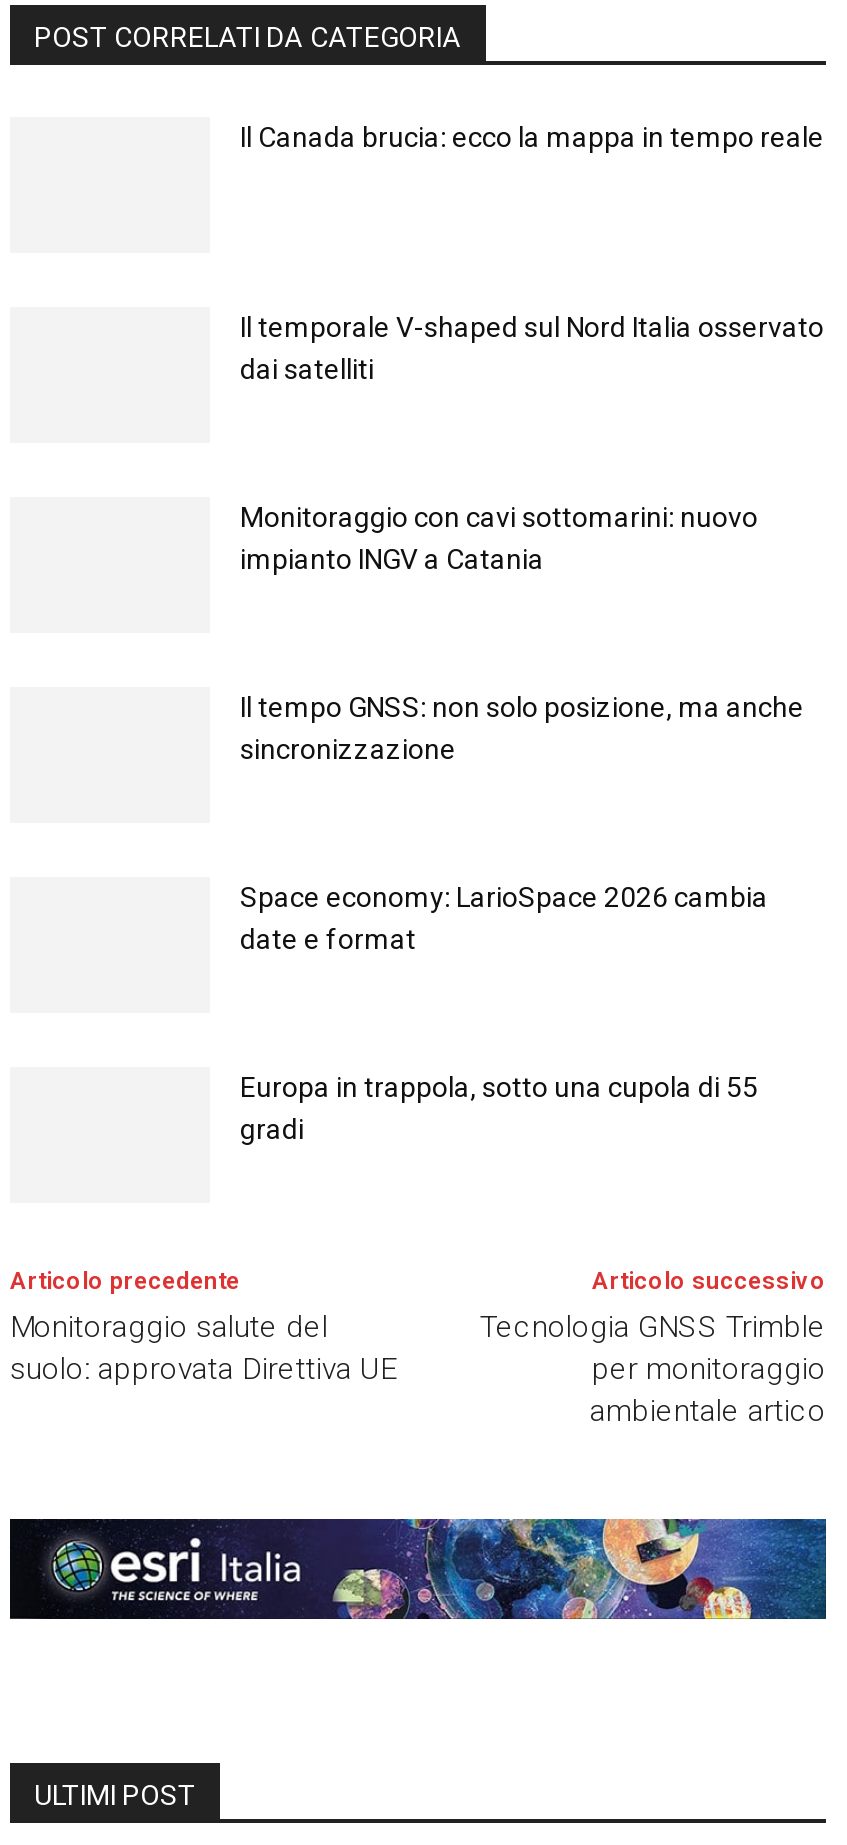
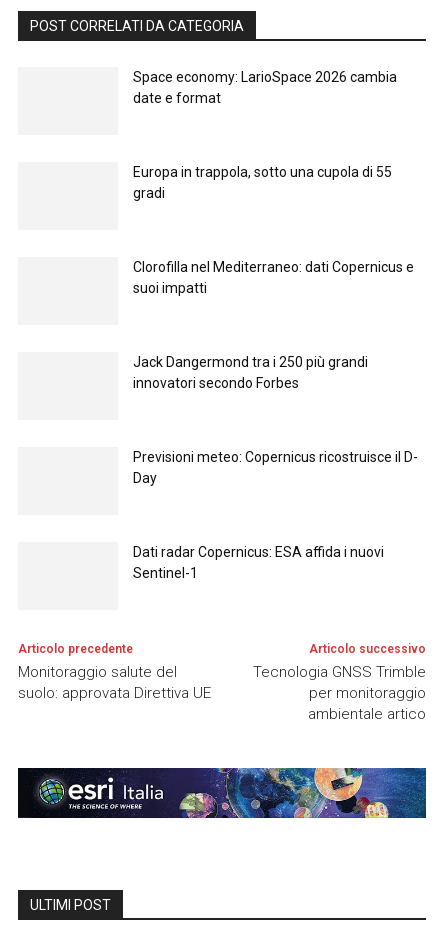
- Il Canada brucia: ecco la mappa in tempo reale

- Il temporale V-shaped sul Nord Italia osservato
- dai satelliti

- Monitoraggio con cavi sottomarini: nuovo
- impianto INGV a Catania

- Il tempo GNSS: non solo posizione, ma anche
- sincronizzazione

moved up: Space economy: LarioSpace 2026 cambia | date e format | Europa in trappola, sotto una cupola di 55 | gradi

+ Clorofilla nel Mediterraneo: dati Copernicus e
+ suoi impatti

+ Jack Dangermond tra i 250 più grandi
+ innovatori secondo Forbes

+ Previsioni meteo: Copernicus ricostruisce il D-
+ Day

+ Dati radar Copernicus: ESA affida i nuovi
+ Sentinel-1
